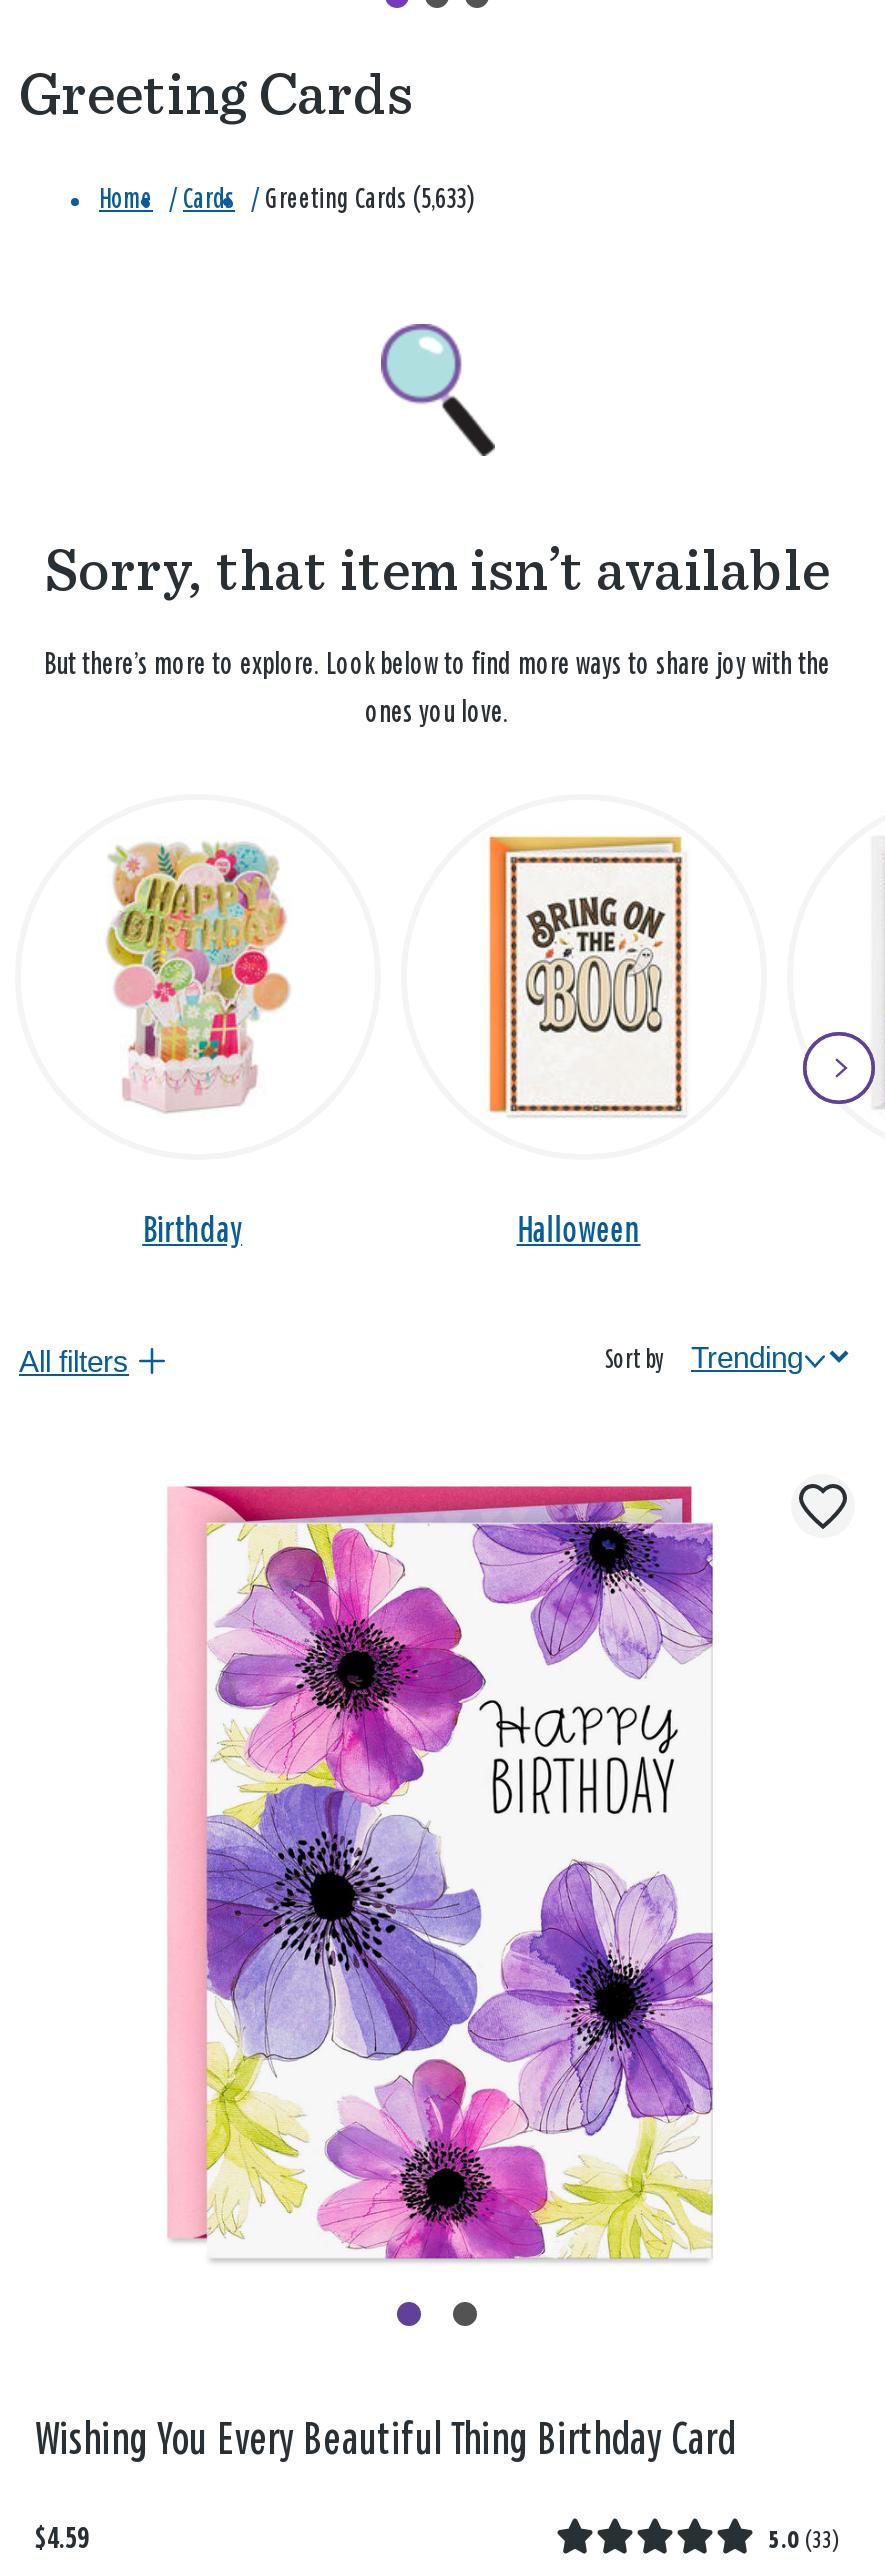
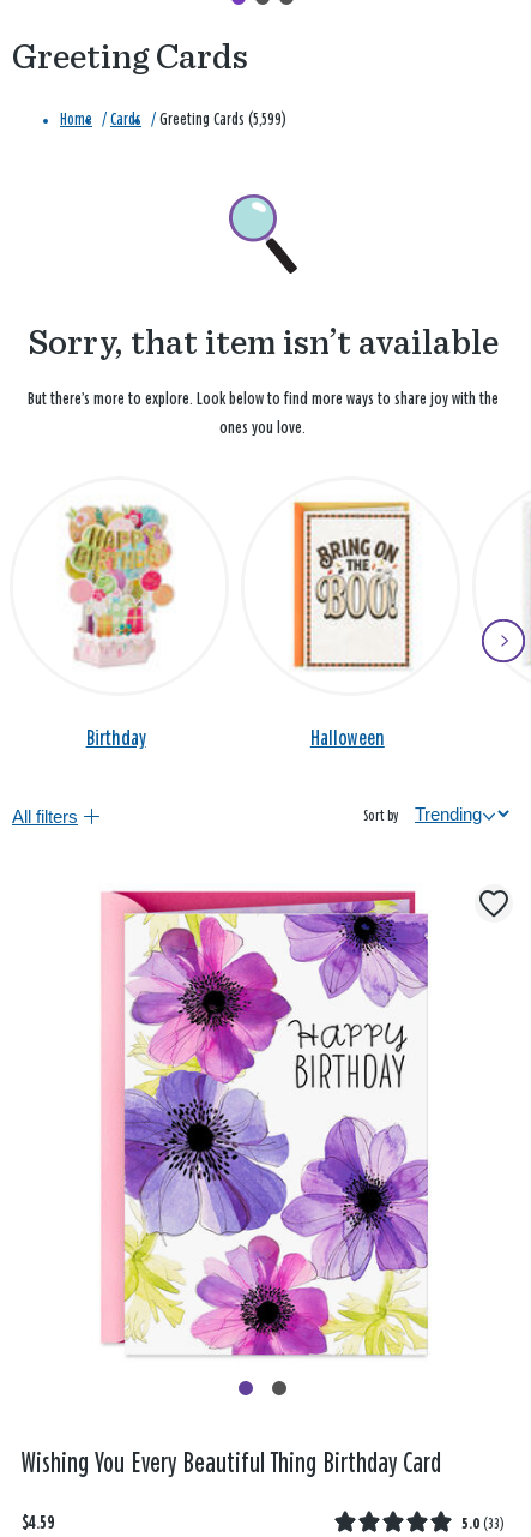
- Home / Cards / Greeting Cards (5,633)
+ Home / Cards / Greeting Cards (5,599)
